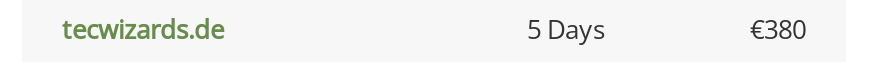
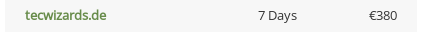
- 5 Days
+ 7 Days
